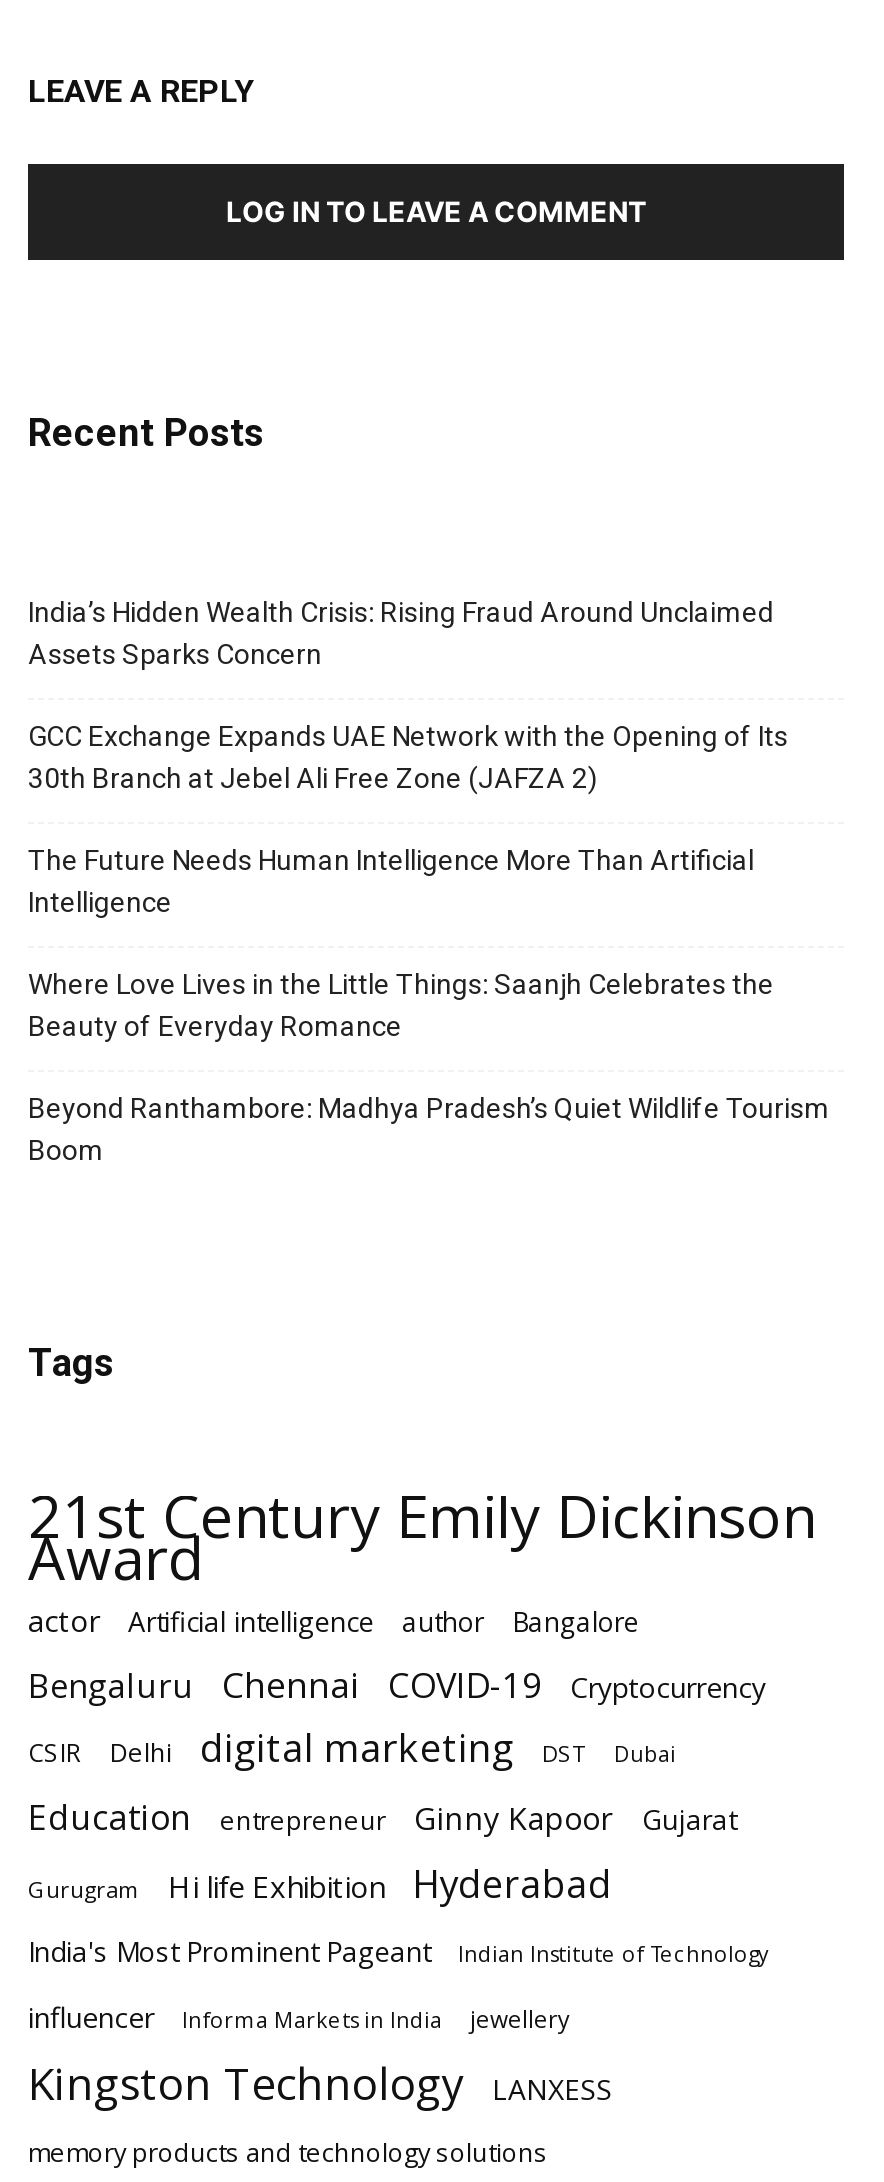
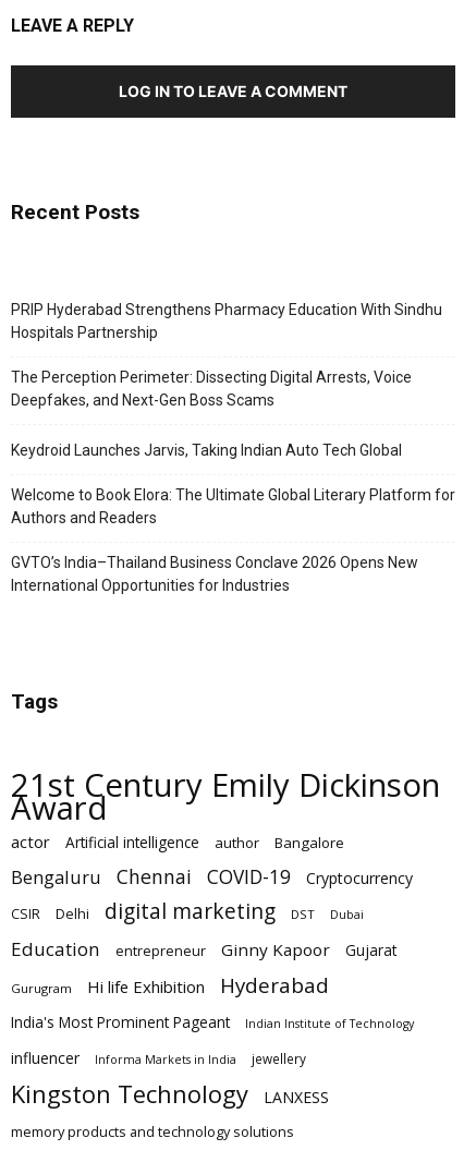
- India’s Hidden Wealth Crisis: Rising Fraud Around Unclaimed
- Assets Sparks Concern
+ PRIP Hyderabad Strengthens Pharmacy Education With Sindhu
+ Hospitals Partnership

- GCC Exchange Expands UAE Network with the Opening of Its
- 30th Branch at Jebel Ali Free Zone (JAFZA 2)
+ The Perception Perimeter: Dissecting Digital Arrests, Voice
+ Deepfakes, and Next-Gen Boss Scams

- The Future Needs Human Intelligence More Than Artificial
- Intelligence
+ Keydroid Launches Jarvis, Taking Indian Auto Tech Global

- Where Love Lives in the Little Things: Saanjh Celebrates the
- Beauty of Everyday Romance
+ Welcome to Book Elora: The Ultimate Global Literary Platform for
+ Authors and Readers

- Beyond Ranthambore: Madhya Pradesh’s Quiet Wildlife Tourism
- Boom
+ GVTO’s India–Thailand Business Conclave 2026 Opens New
+ International Opportunities for Industries
